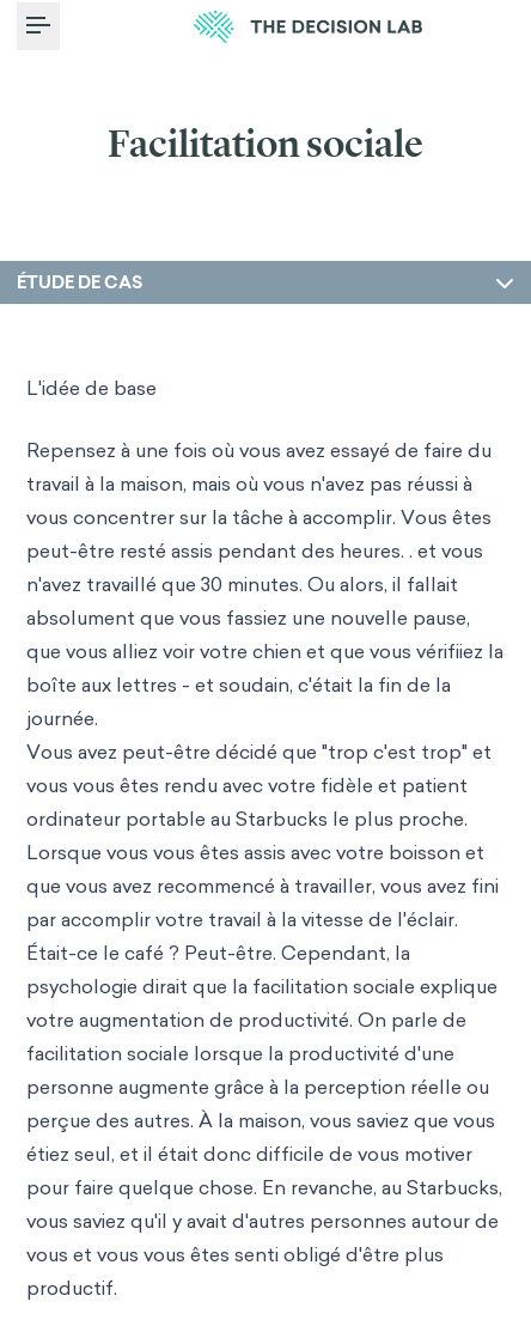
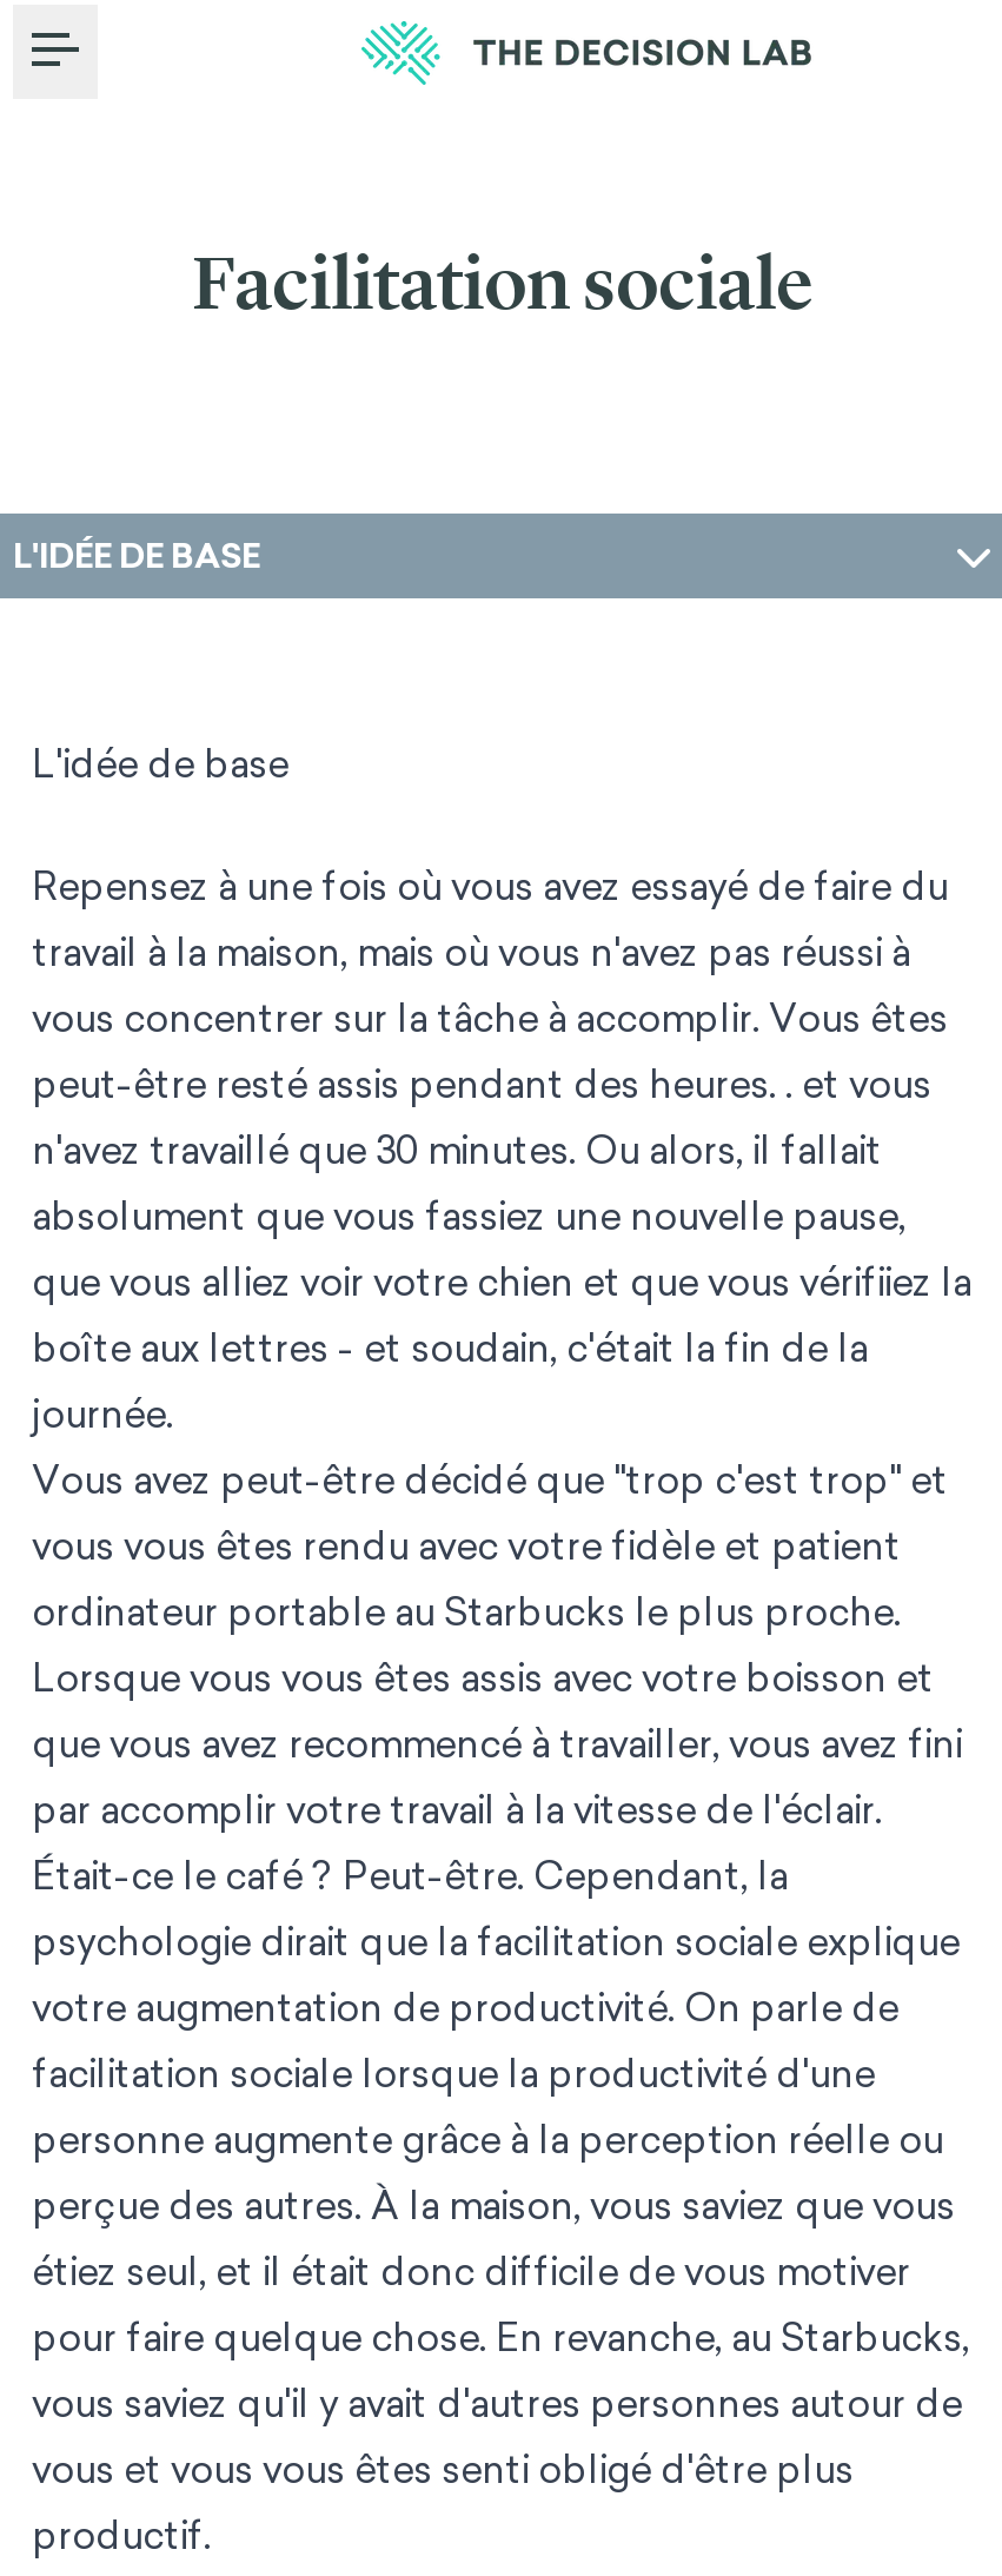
- ÉTUDE DE CAS
+ L'IDÉE DE BASE
